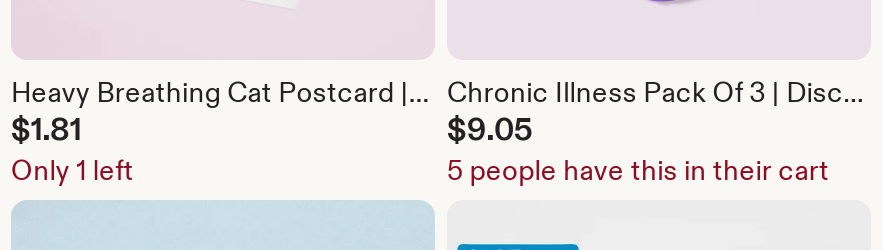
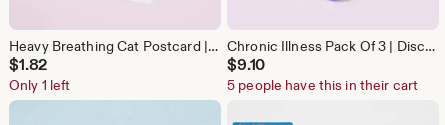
- $1.81
+ $1.82

- $9.05
+ $9.10
